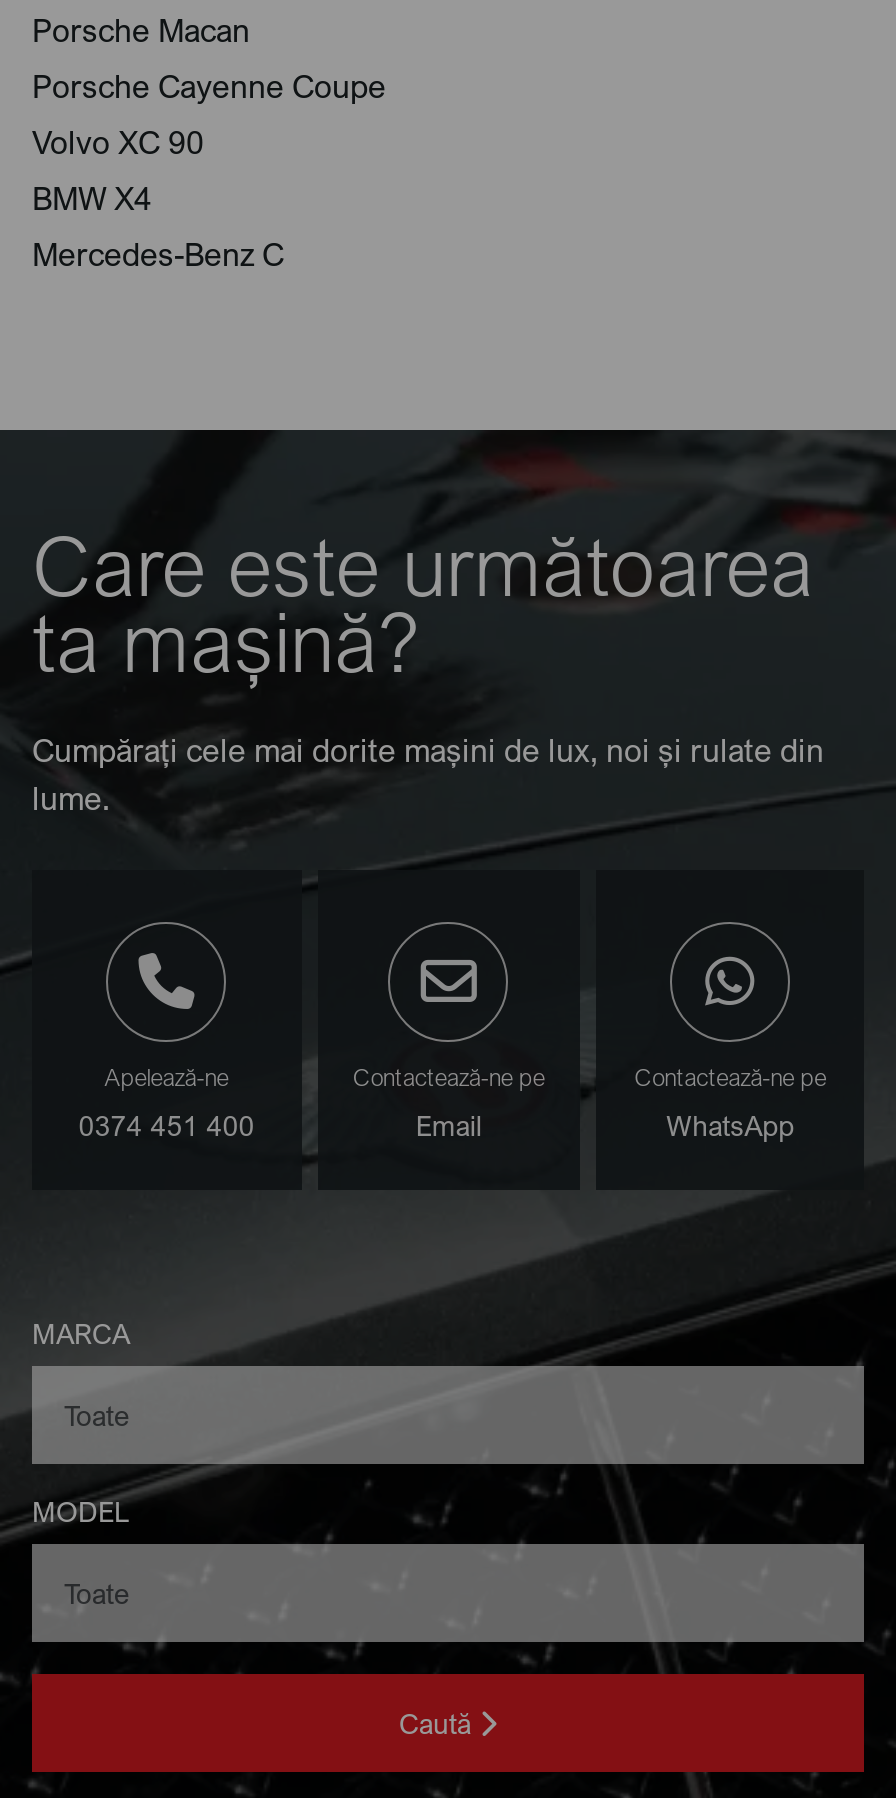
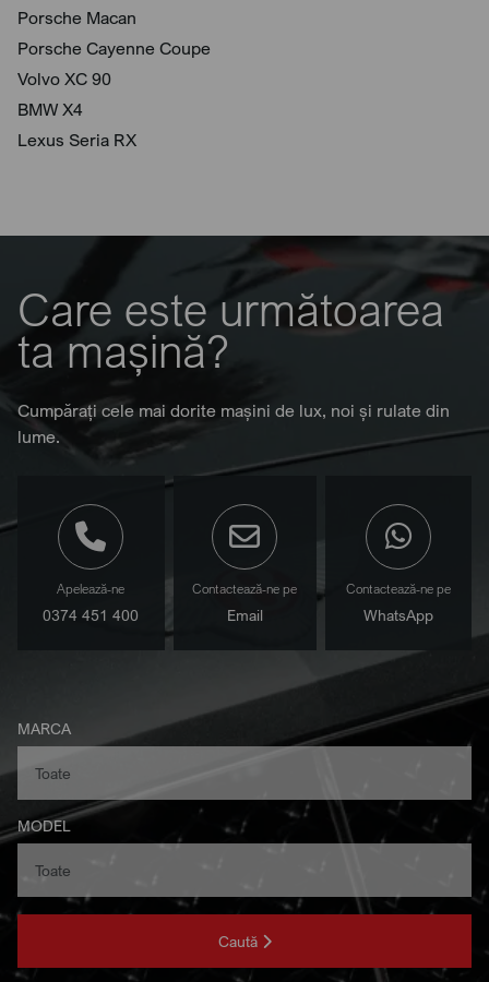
- Mercedes-Benz C
+ Lexus Seria RX
